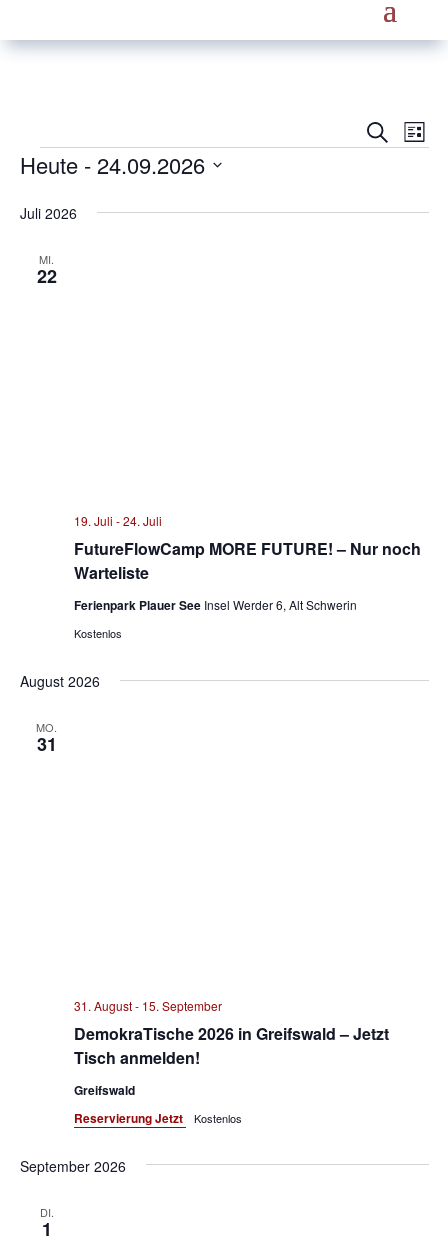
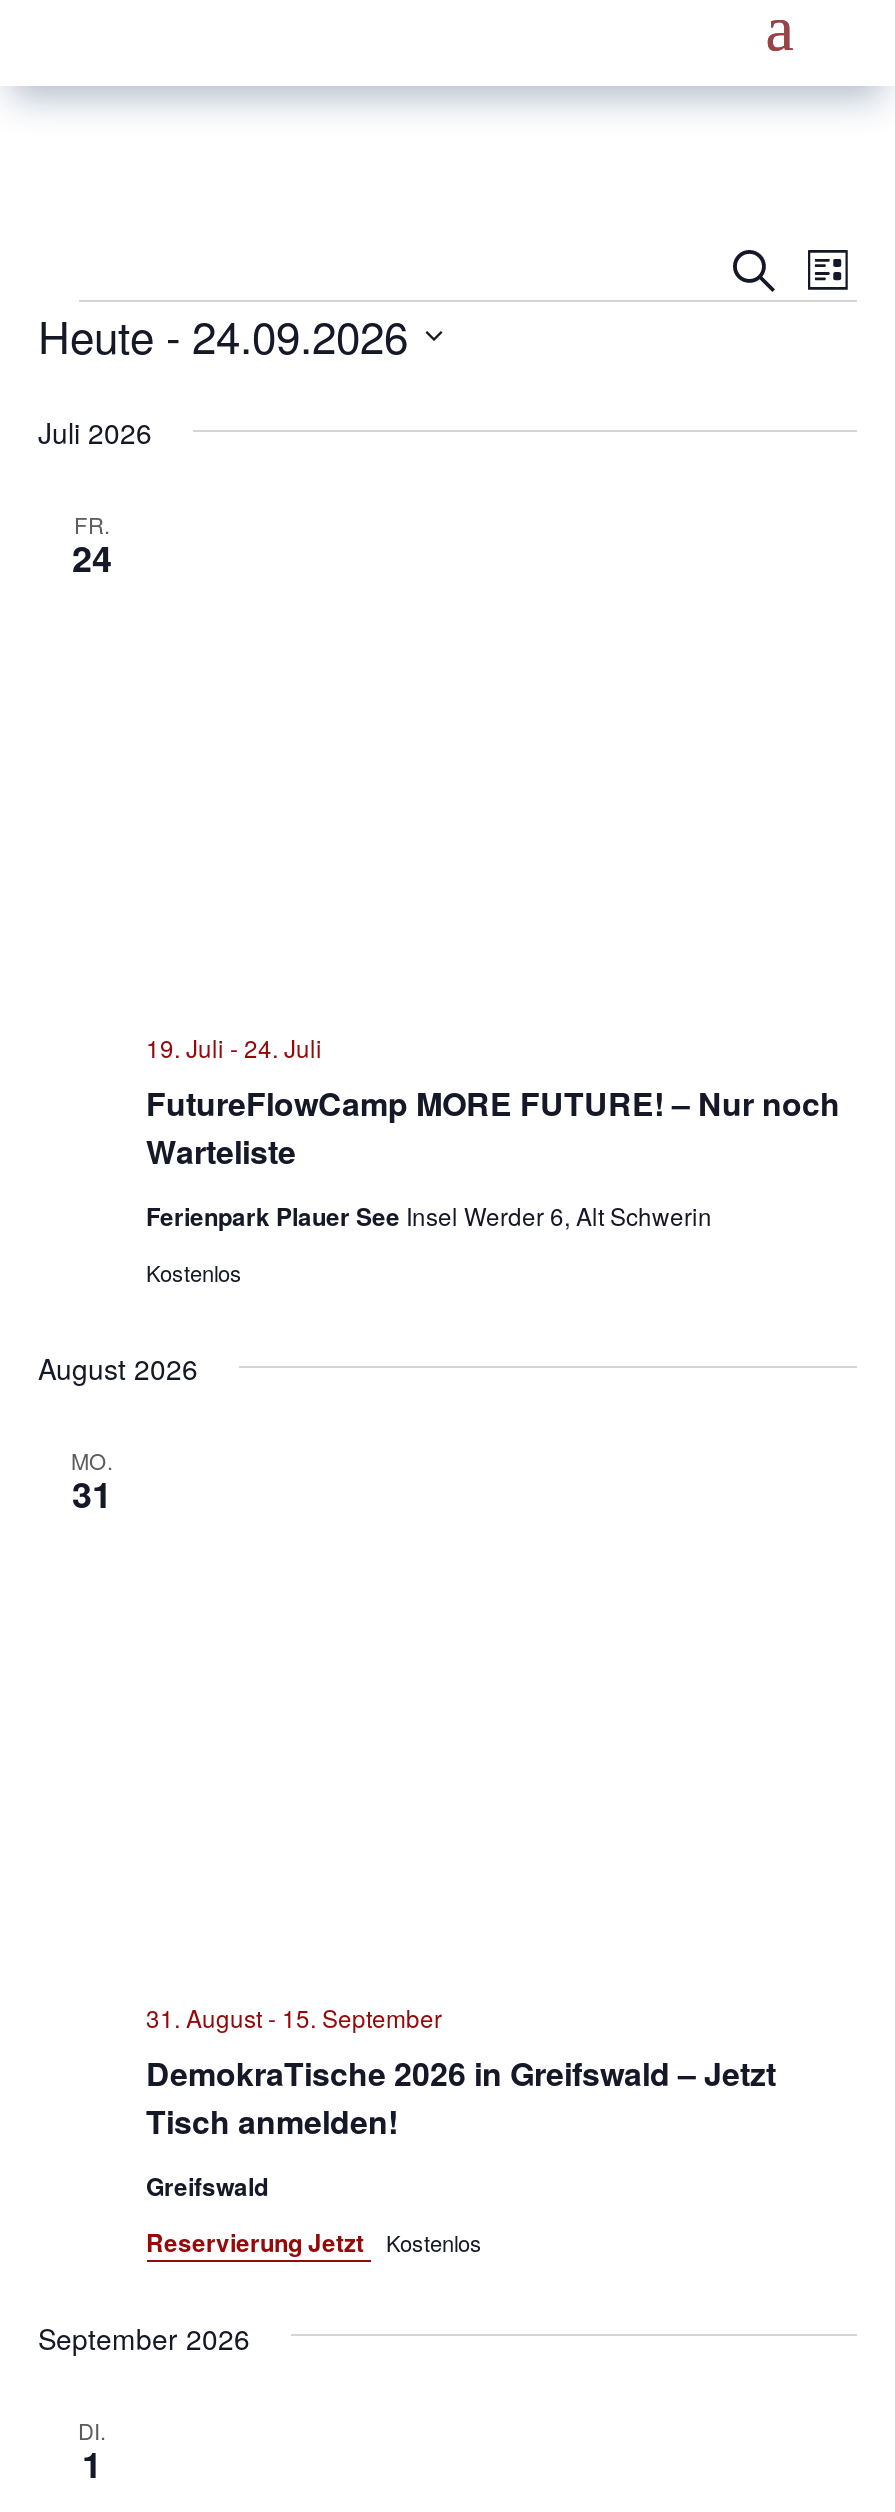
- MI.
- 22
+ FR.
+ 24
